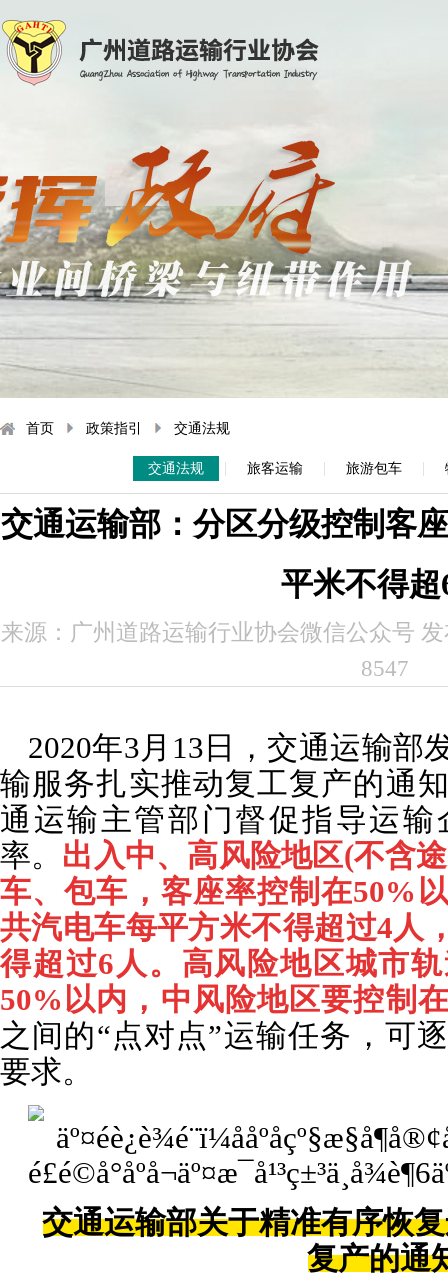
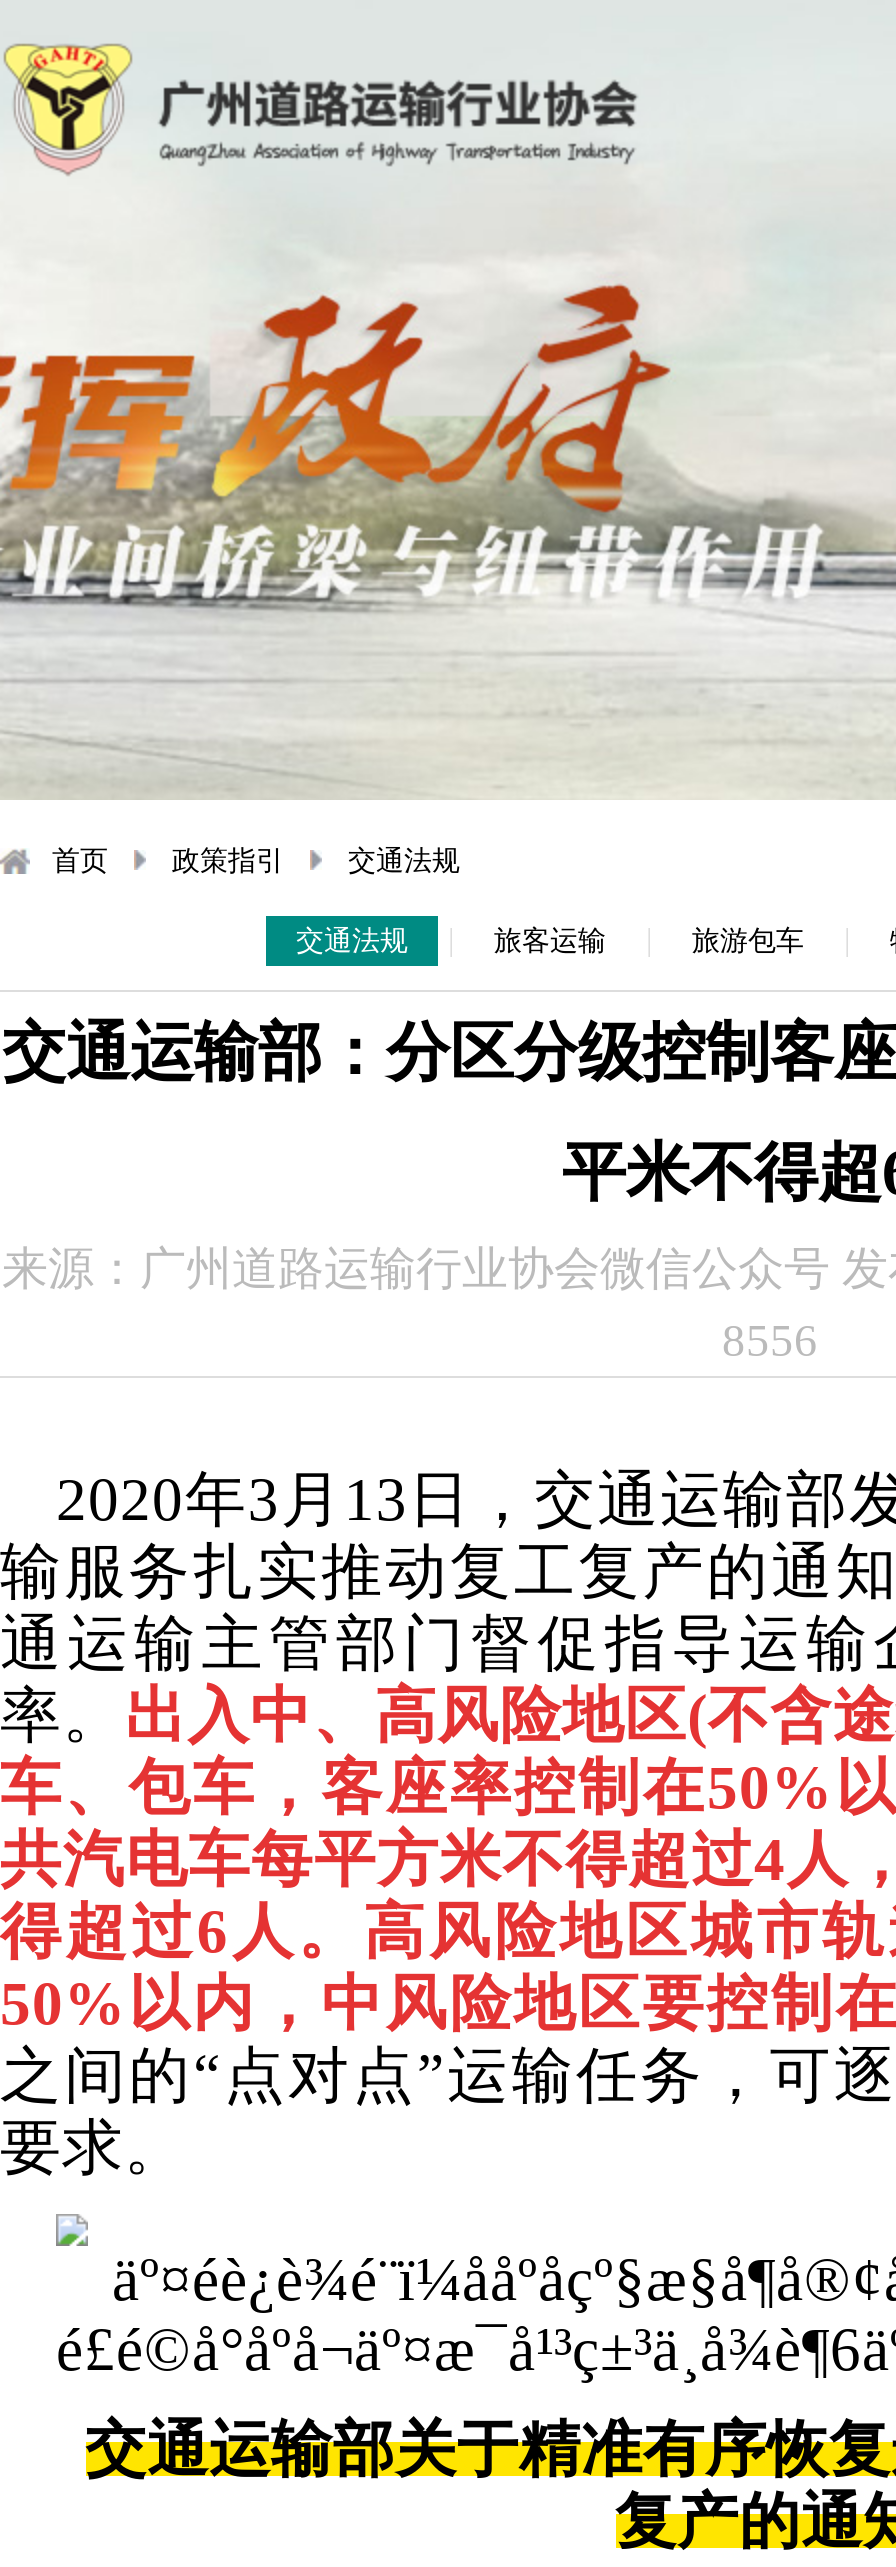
- 8547
+ 8556
